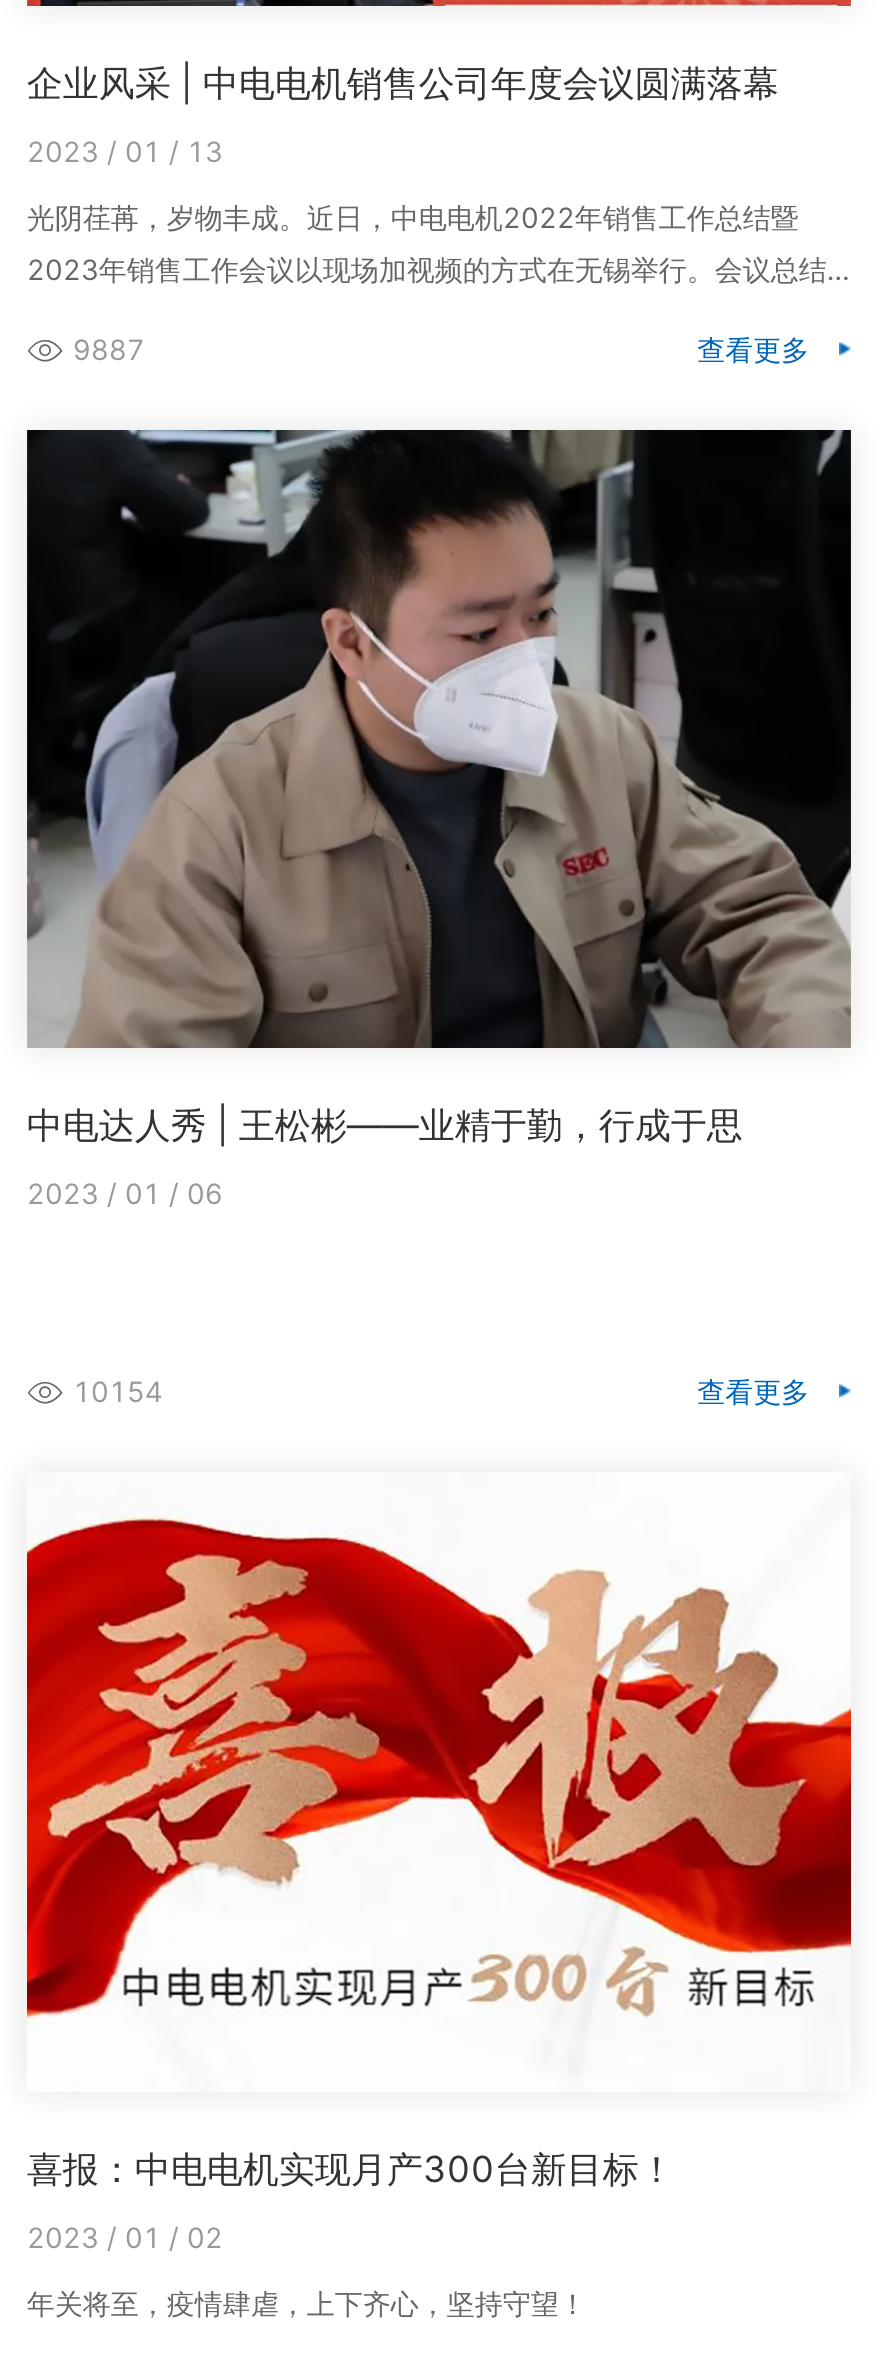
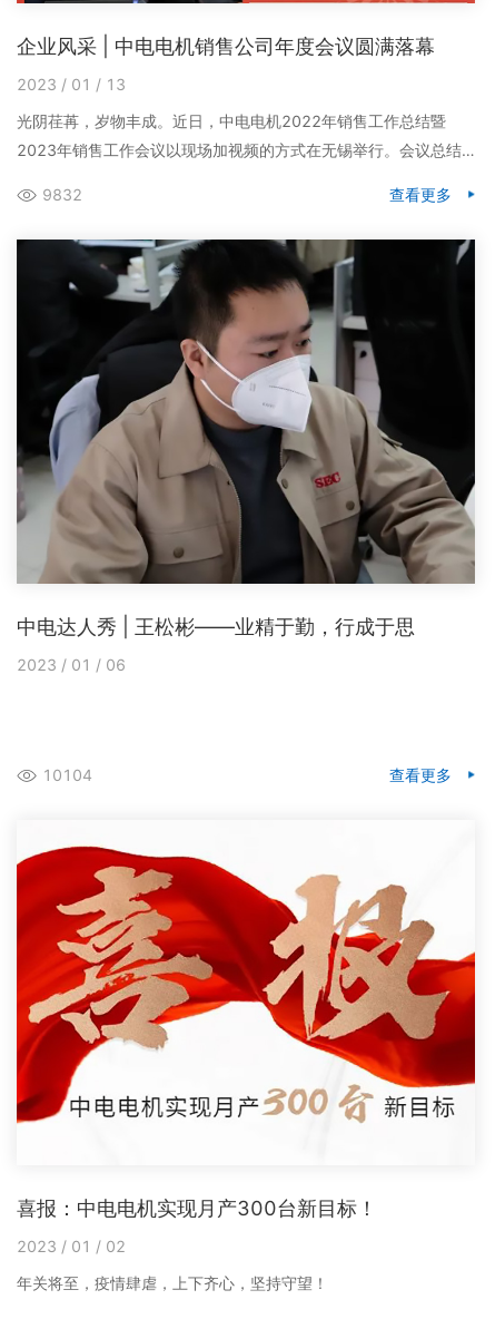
- 9887
+ 9832

- 10154
+ 10104
